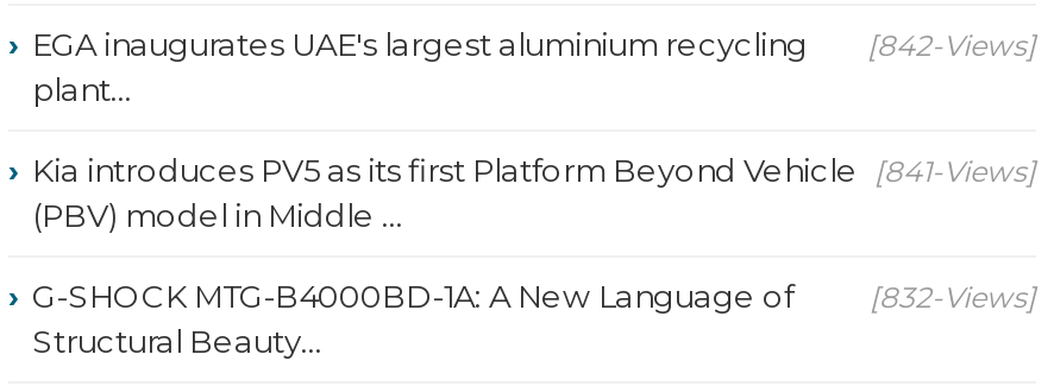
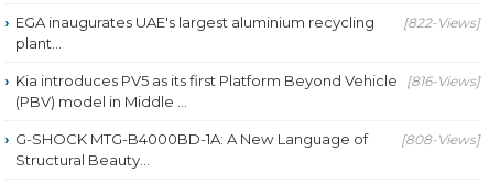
- EGA inaugurates UAE's largest aluminium recycling [842-Views]
+ EGA inaugurates UAE's largest aluminium recycling [822-Views]

- Kia introduces PV5 as its first Platform Beyond Vehicle [841-Views]
+ Kia introduces PV5 as its first Platform Beyond Vehicle [816-Views]

- [832-Views]
+ [808-Views]
